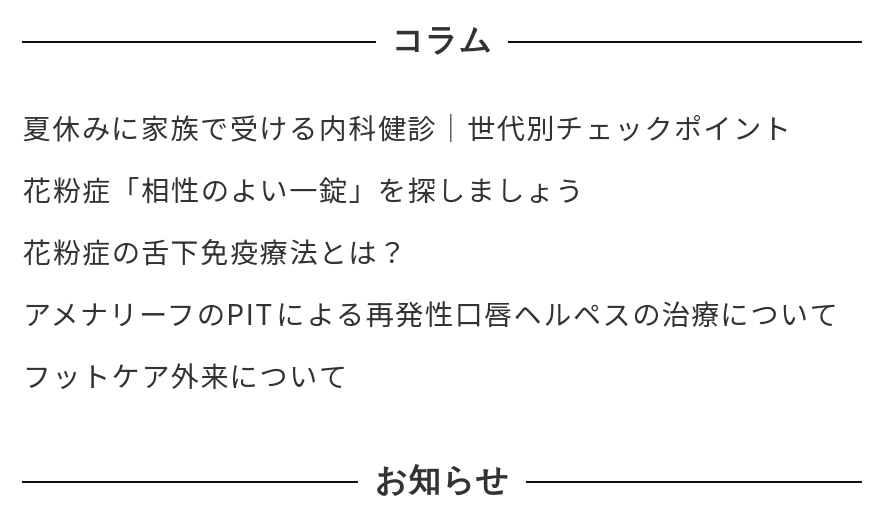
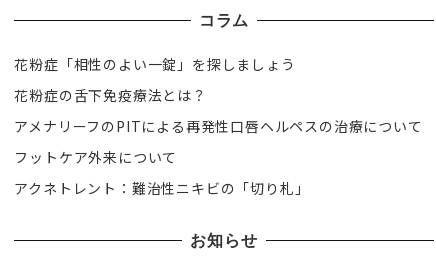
- 夏休みに家族で受ける内科健診｜世代別チェックポイント

moved up: 花粉症「相性のよい一錠」を探しましょう | 花粉症の舌下免疫療法とは？ | アメナリーフのPITによる再発性口唇ヘルペスの治療について | フットケア外来について

+ アクネトレント：難治性ニキビの「切り札」
